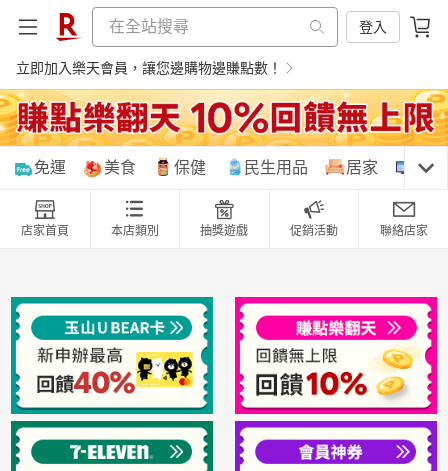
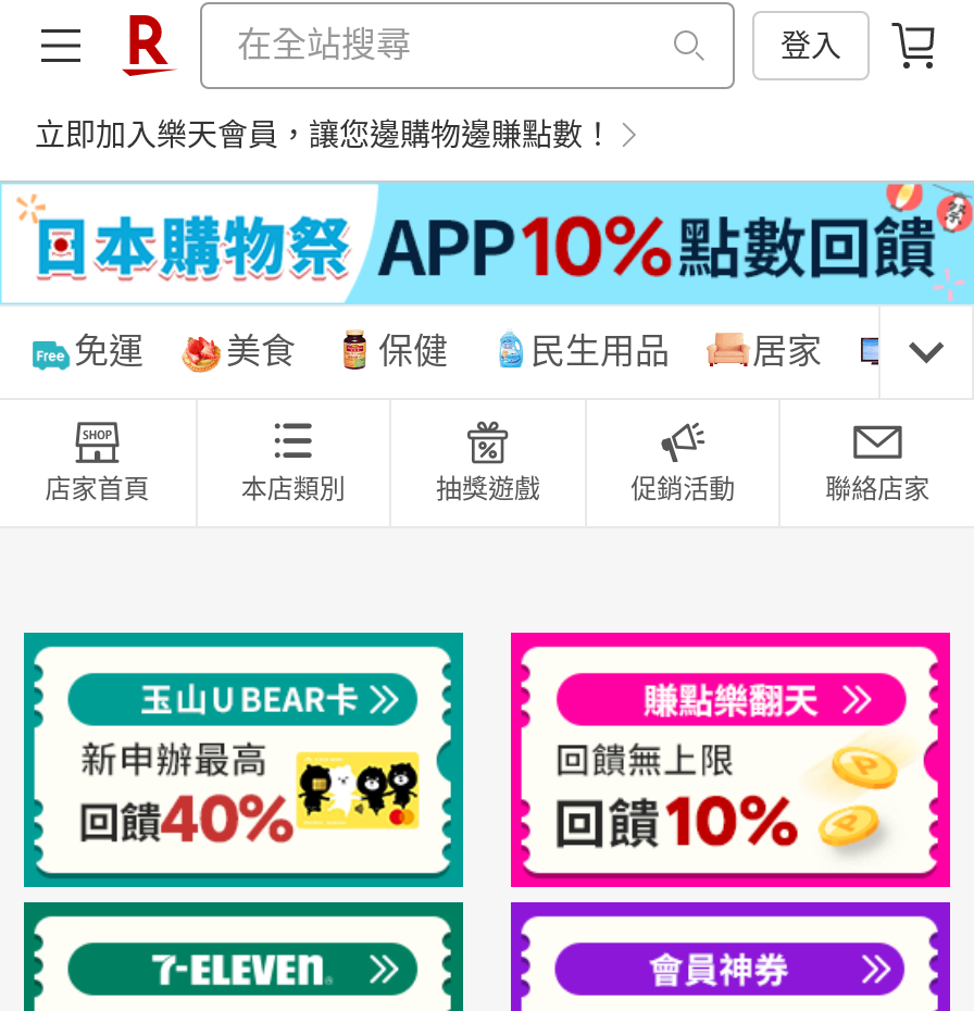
- [image]
+ [image]
